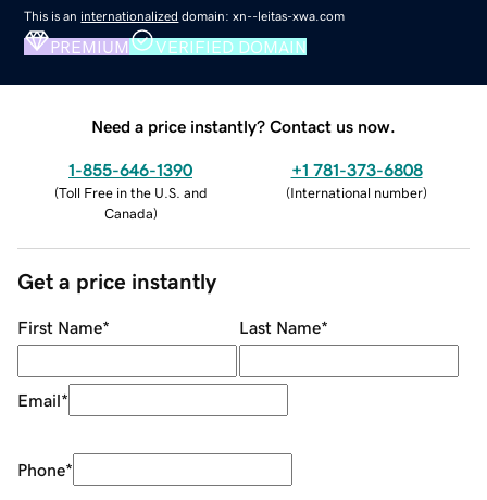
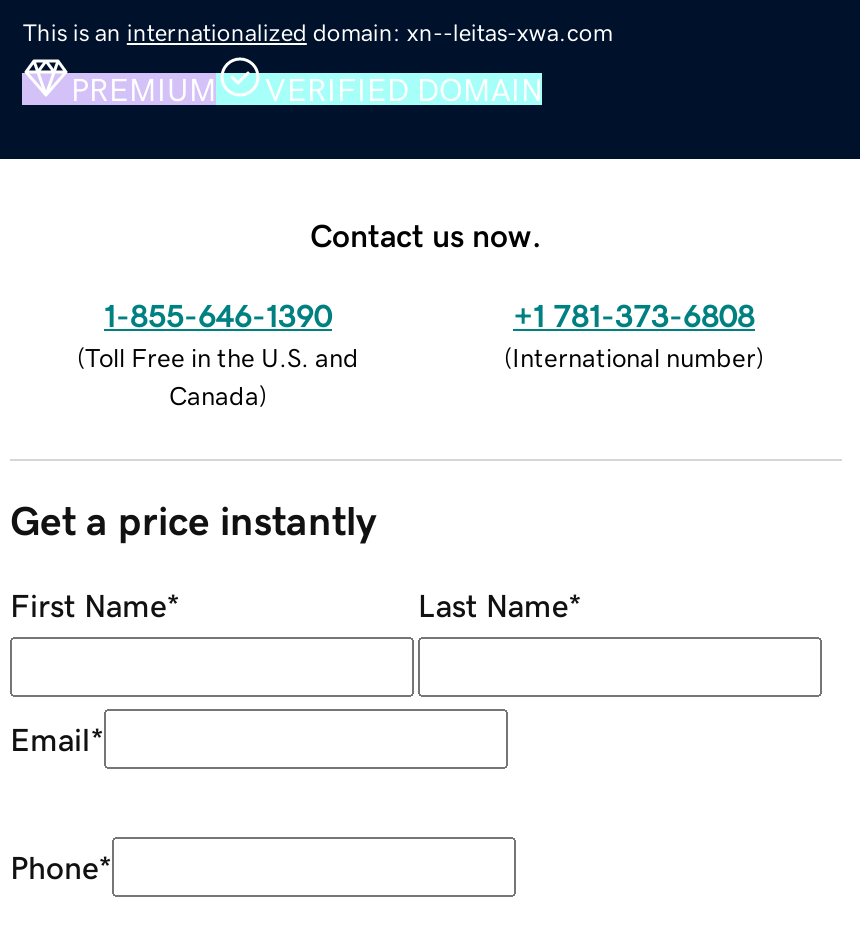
- Need a price instantly? Contact us now.
+ Contact us now.
